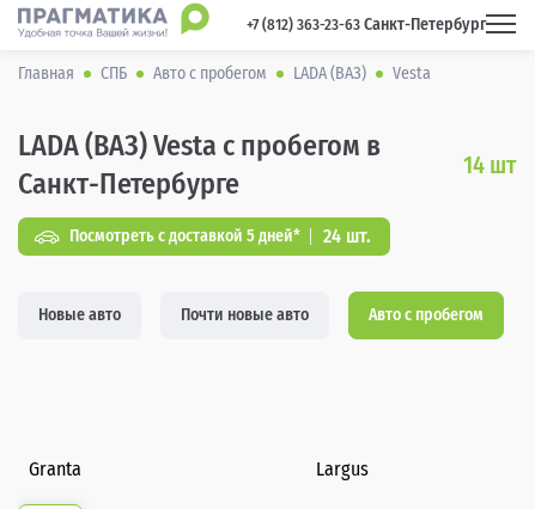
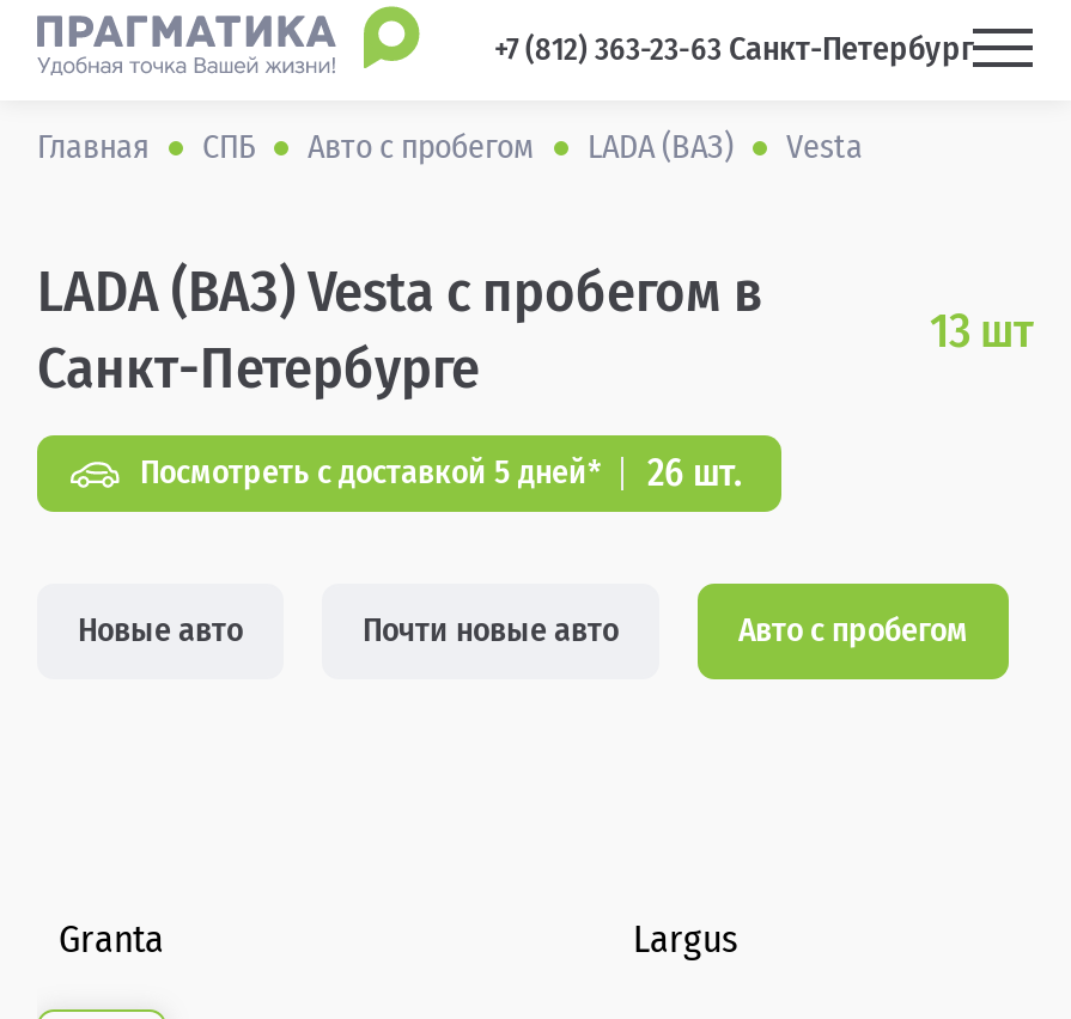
- 14 шт
+ 13 шт

- Посмотреть с доставкой 5 дней* 24 шт.
+ Посмотреть с доставкой 5 дней* 26 шт.
